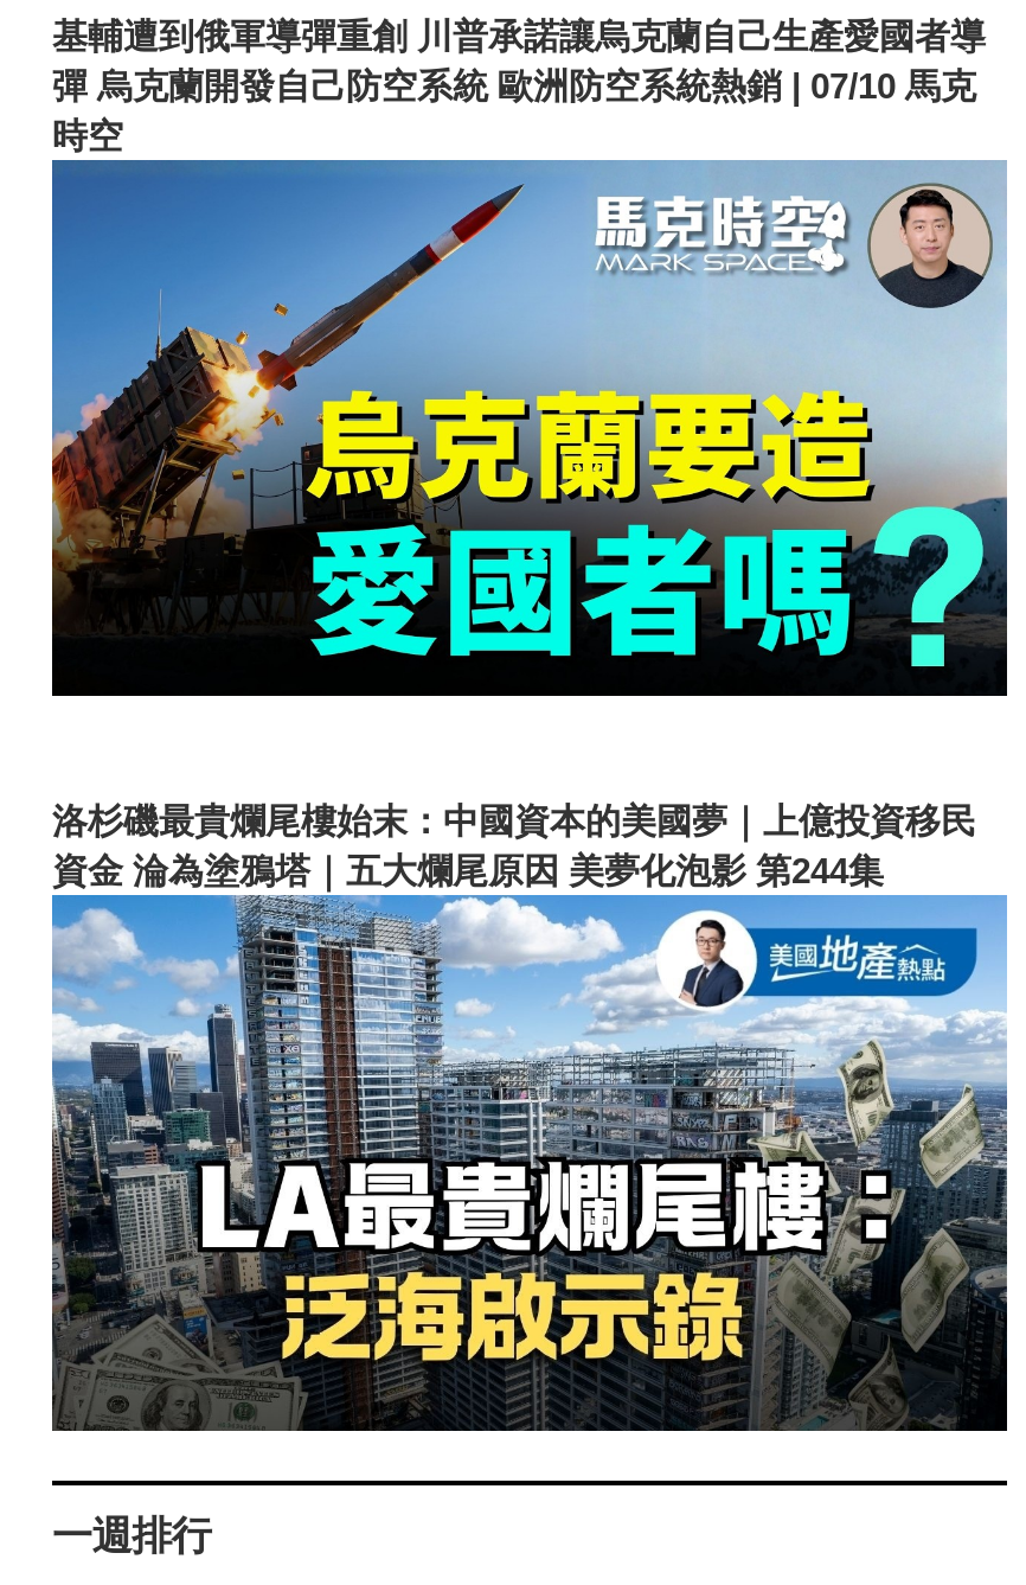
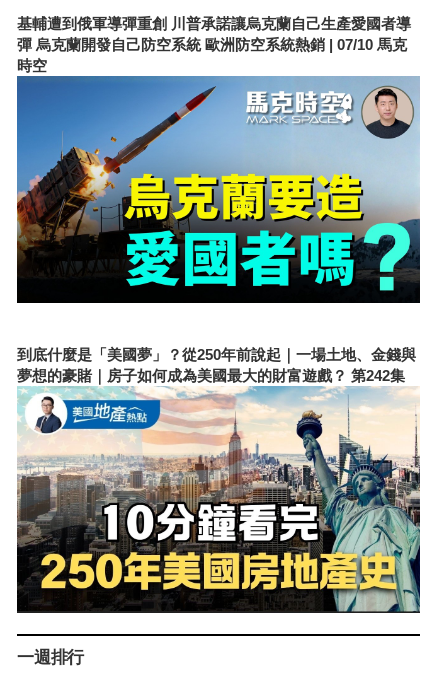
- 洛杉磯最貴爛尾樓始末：中國資本的美國夢｜上億投資移民
- 資金 淪為塗鴉塔｜五大爛尾原因 美夢化泡影 第244集
+ 到底什麼是「美國夢」？從250年前說起｜一場土地、金錢與
+ 夢想的豪賭｜房子如何成為美國最大的財富遊戲？ 第242集

- [image]
+ [image]
